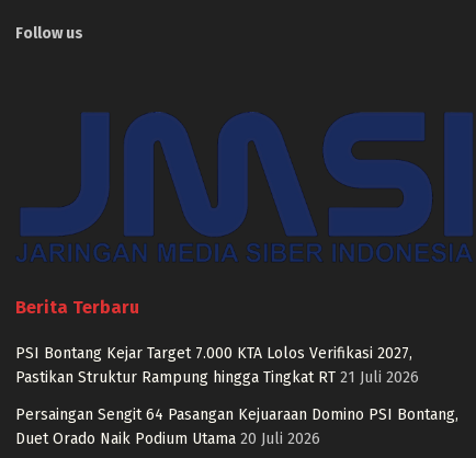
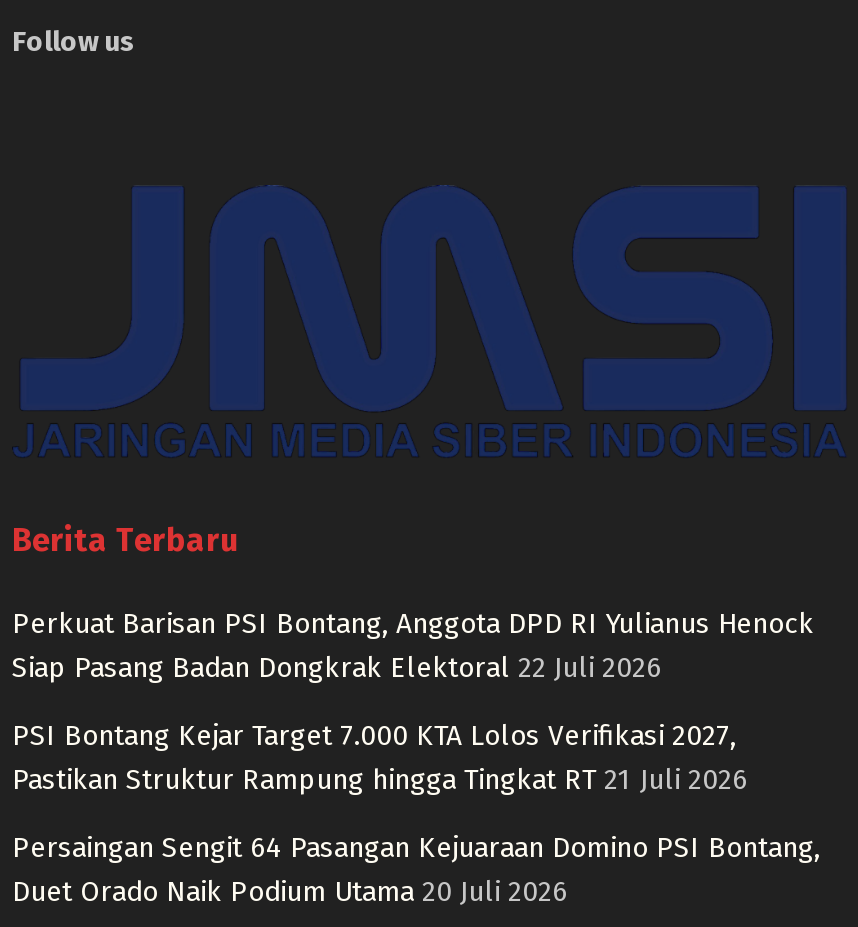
+ Perkuat Barisan PSI Bontang, Anggota DPD RI Yulianus Henock
+ Siap Pasang Badan Dongkrak Elektoral 22 Juli 2026
